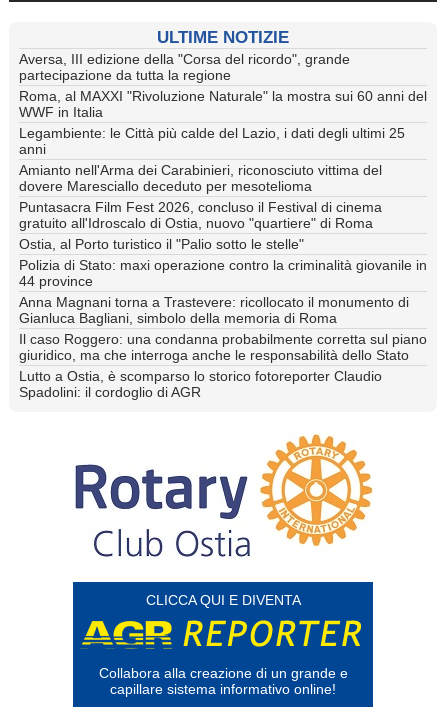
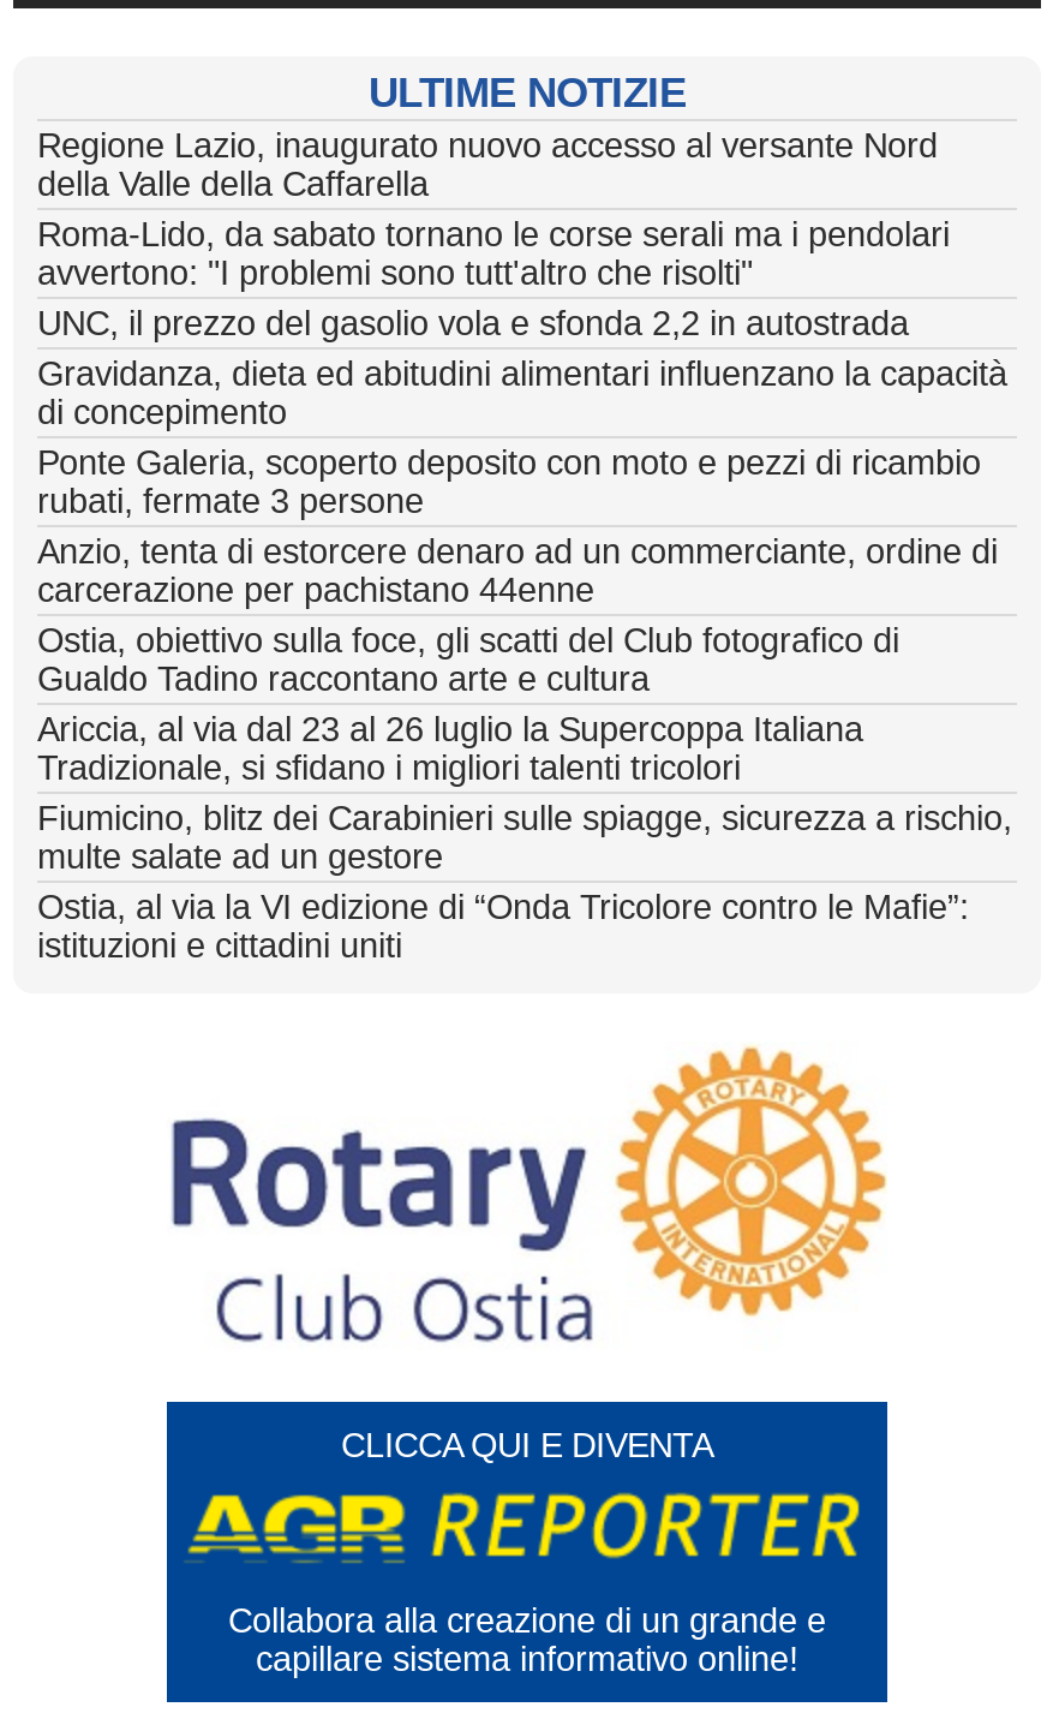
- Aversa, III edizione della "Corsa del ricordo", grande
- partecipazione da tutta la regione
- Roma, al MAXXI "Rivoluzione Naturale" la mostra sui 60 anni del
- WWF in Italia
- Legambiente: le Città più calde del Lazio, i dati degli ultimi 25
- anni
- Amianto nell'Arma dei Carabinieri, riconosciuto vittima del
- dovere Maresciallo deceduto per mesotelioma
- Puntasacra Film Fest 2026, concluso il Festival di cinema
- gratuito all'Idroscalo di Ostia, nuovo "quartiere" di Roma
- Ostia, al Porto turistico il "Palio sotto le stelle"
- Polizia di Stato: maxi operazione contro la criminalità giovanile in
- 44 province
- Anna Magnani torna a Trastevere: ricollocato il monumento di
- Gianluca Bagliani, simbolo della memoria di Roma
- Il caso Roggero: una condanna probabilmente corretta sul piano
- giuridico, ma che interroga anche le responsabilità dello Stato
- Lutto a Ostia, è scomparso lo storico fotoreporter Claudio
- Spadolini: il cordoglio di AGR
+ Regione Lazio, inaugurato nuovo accesso al versante Nord
+ della Valle della Caffarella
+ Roma-Lido, da sabato tornano le corse serali ma i pendolari
+ avvertono: "I problemi sono tutt'altro che risolti"
+ UNC, il prezzo del gasolio vola e sfonda 2,2 in autostrada
+ Gravidanza, dieta ed abitudini alimentari influenzano la capacità
+ di concepimento
+ Ponte Galeria, scoperto deposito con moto e pezzi di ricambio
+ rubati, fermate 3 persone
+ Anzio, tenta di estorcere denaro ad un commerciante, ordine di
+ carcerazione per pachistano 44enne
+ Ostia, obiettivo sulla foce, gli scatti del Club fotografico di
+ Gualdo Tadino raccontano arte e cultura
+ Ariccia, al via dal 23 al 26 luglio la Supercoppa Italiana
+ Tradizionale, si sfidano i migliori talenti tricolori
+ Fiumicino, blitz dei Carabinieri sulle spiagge, sicurezza a rischio,
+ multe salate ad un gestore
+ Ostia, al via la VI edizione di “Onda Tricolore contro le Mafie”:
+ istituzioni e cittadini uniti
